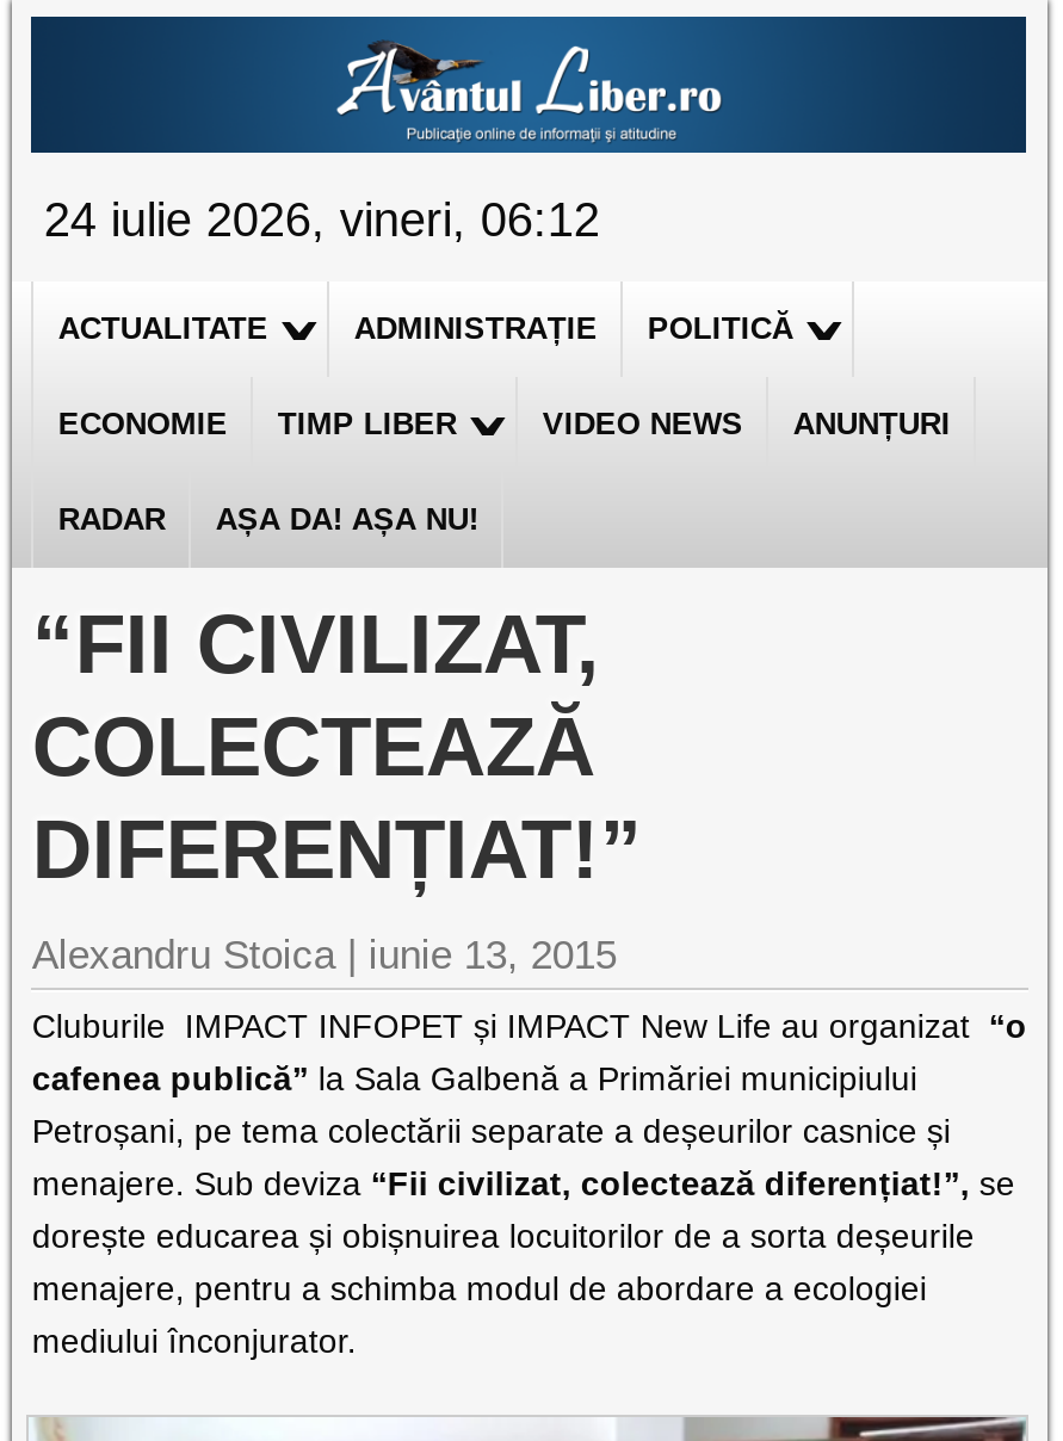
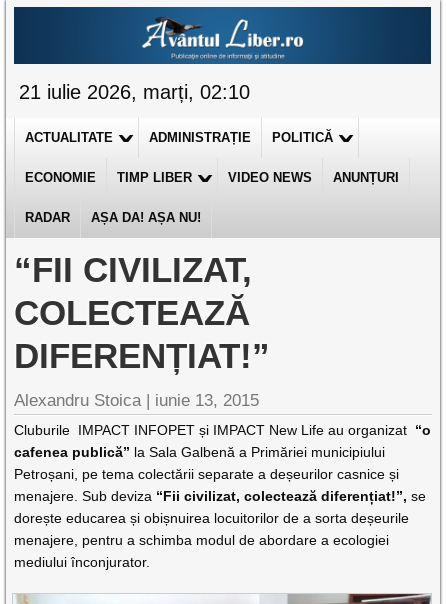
- 24 iulie 2026, vineri, 06:12
+ 21 iulie 2026, marți, 02:10
